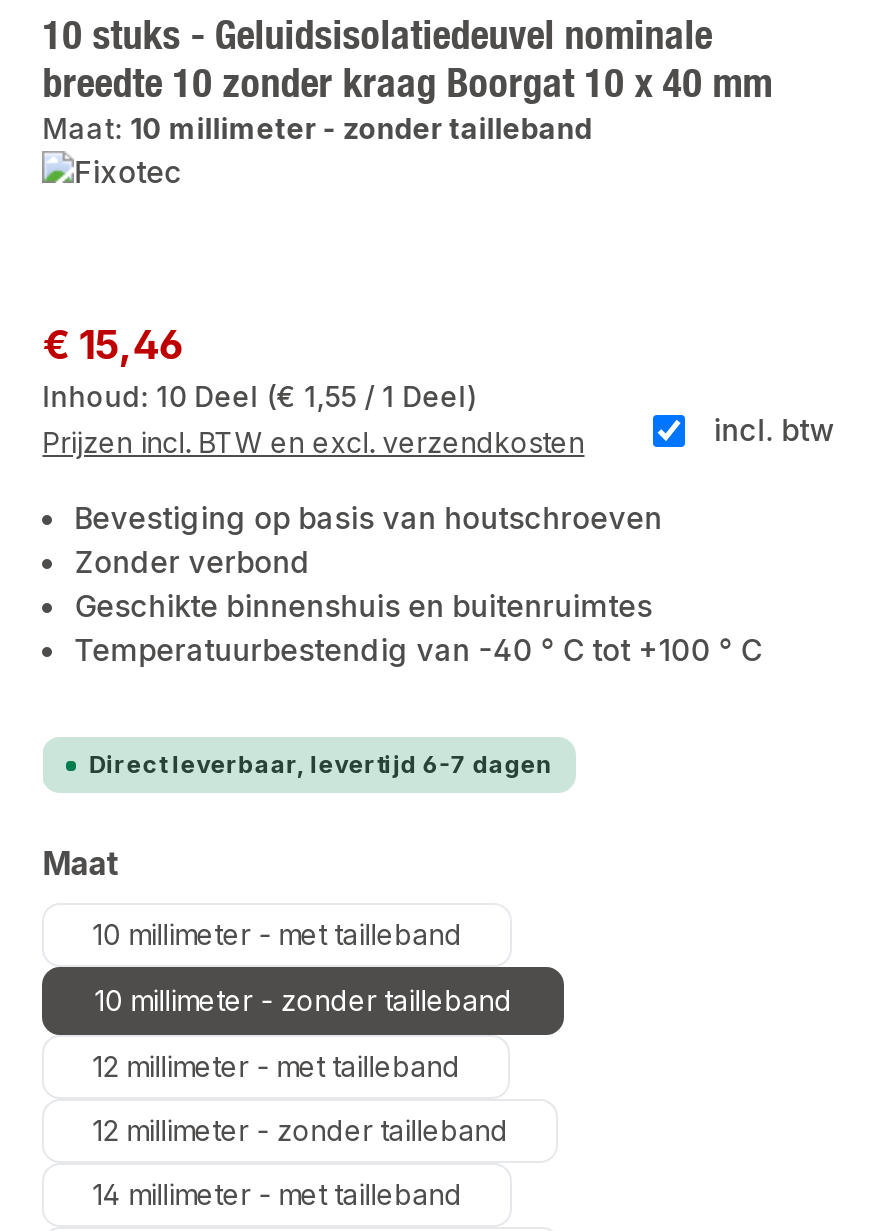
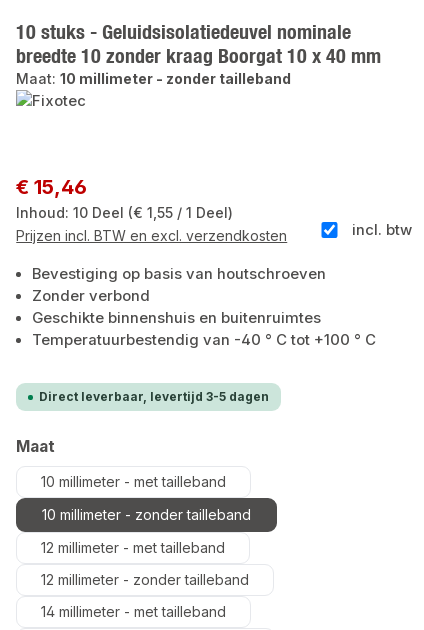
- Direct leverbaar, levertijd 6-7 dagen
+ Direct leverbaar, levertijd 3-5 dagen
